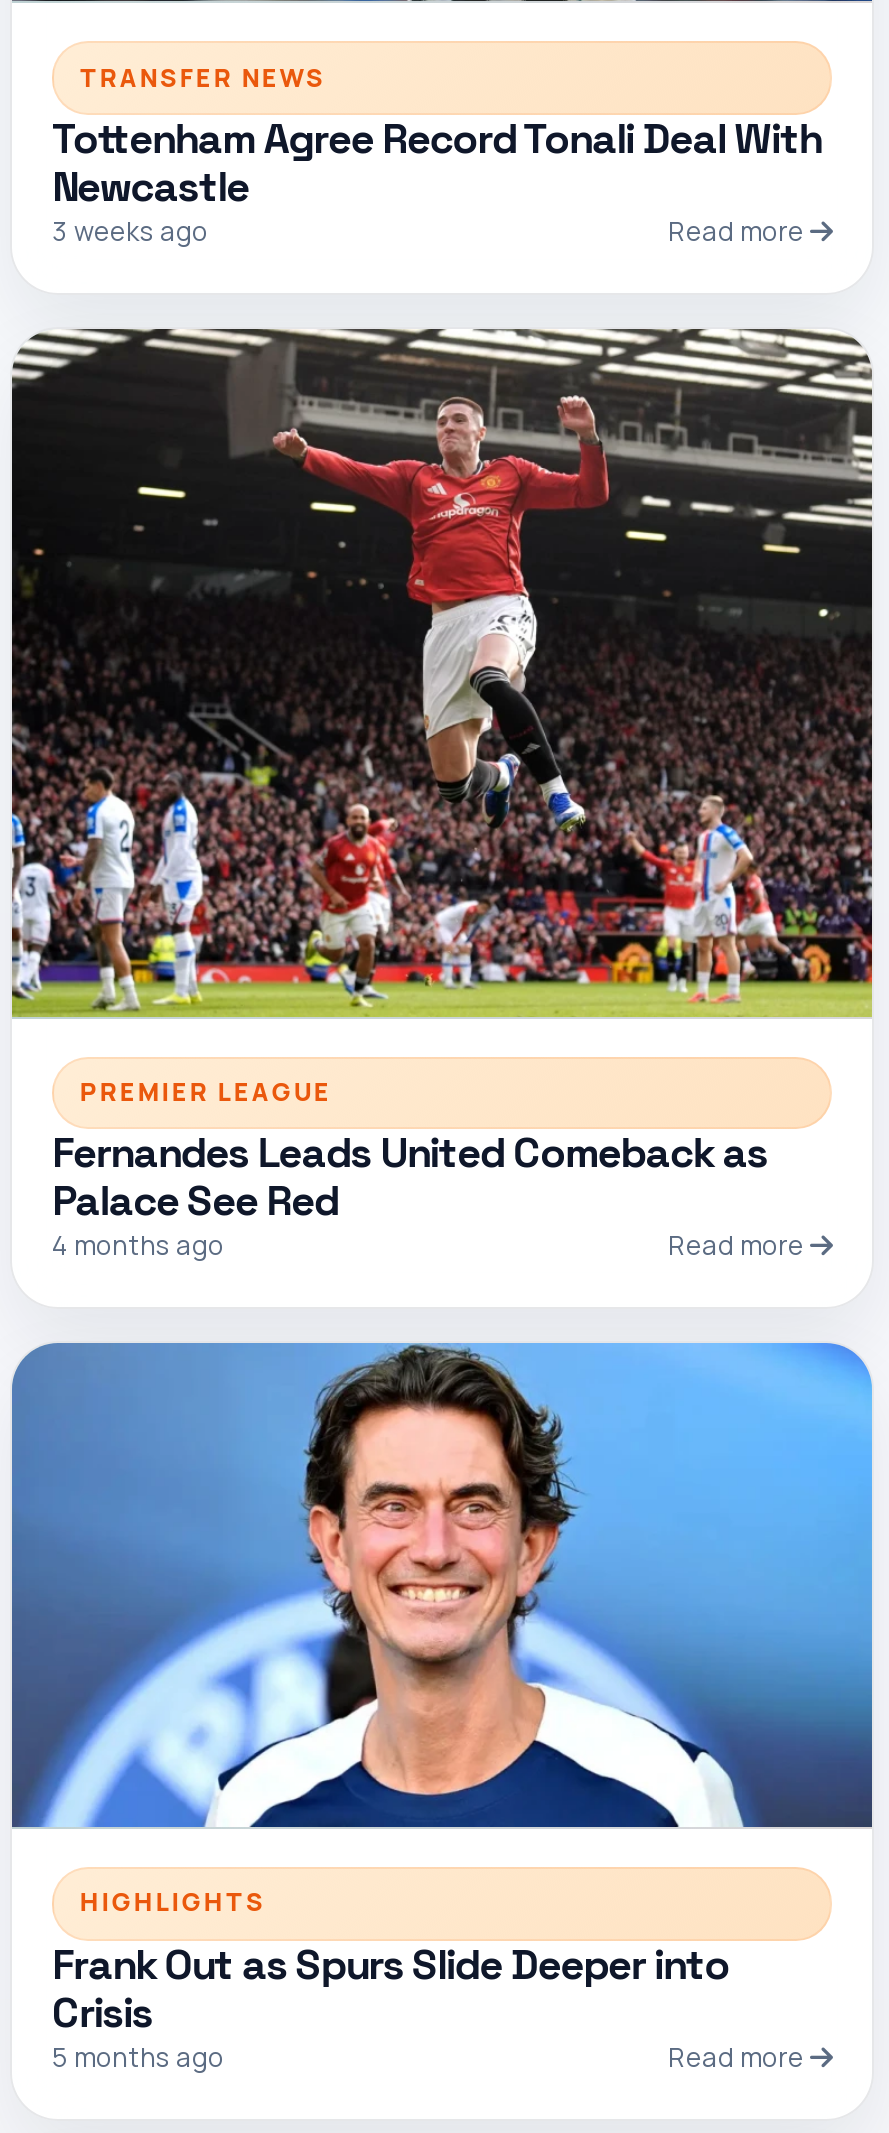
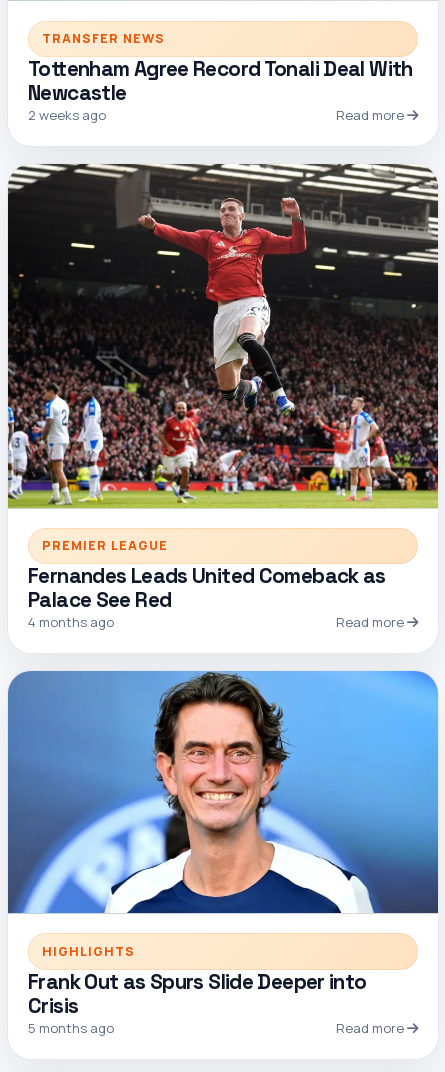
- 3 weeks ago
+ 2 weeks ago
